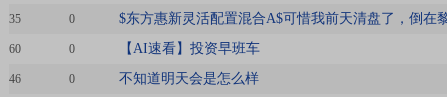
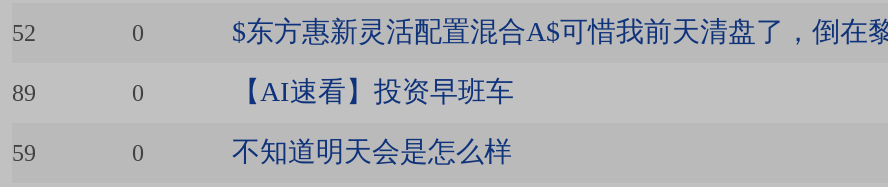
- 35
+ 52

- 60
+ 89

- 46
+ 59
